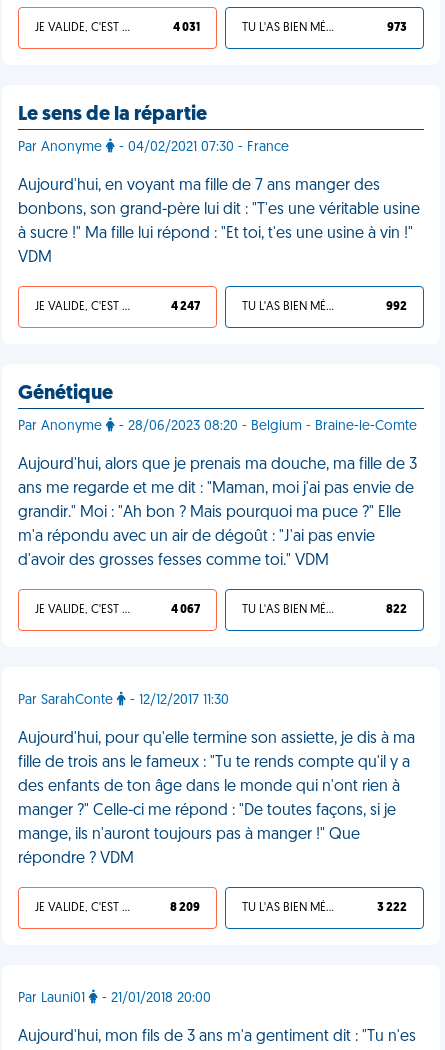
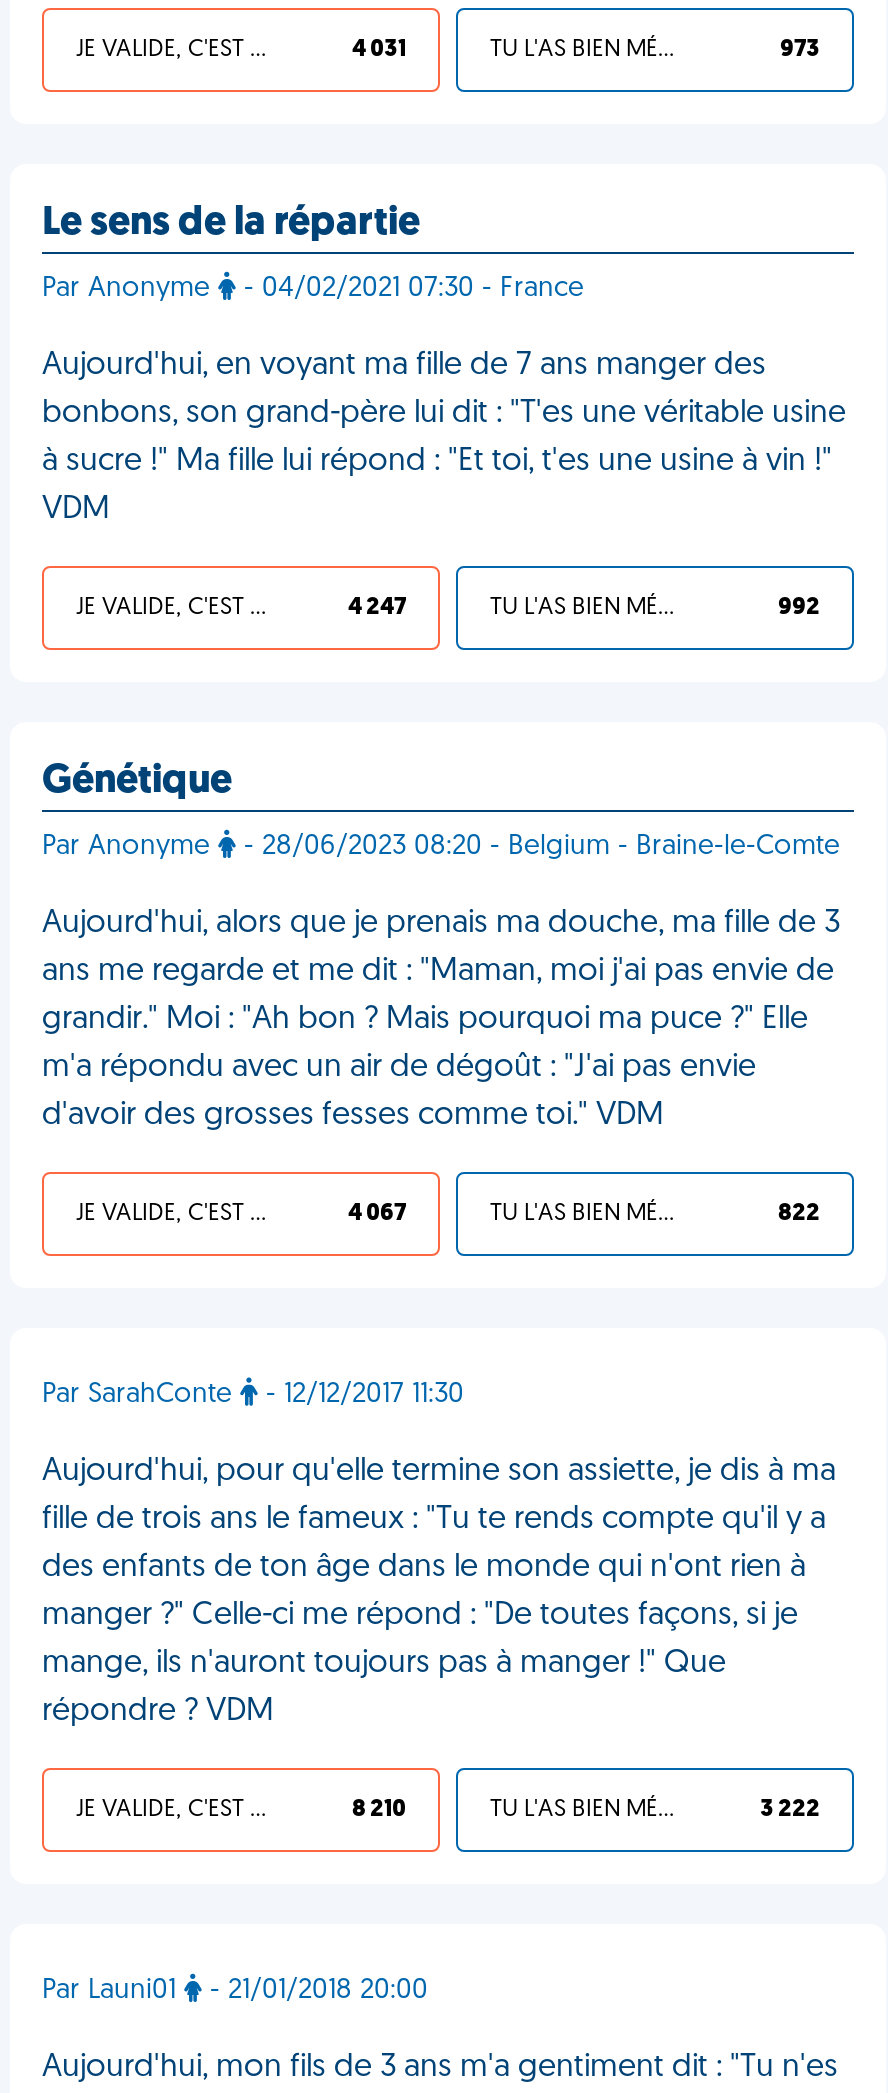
- 8 209
+ 8 210
